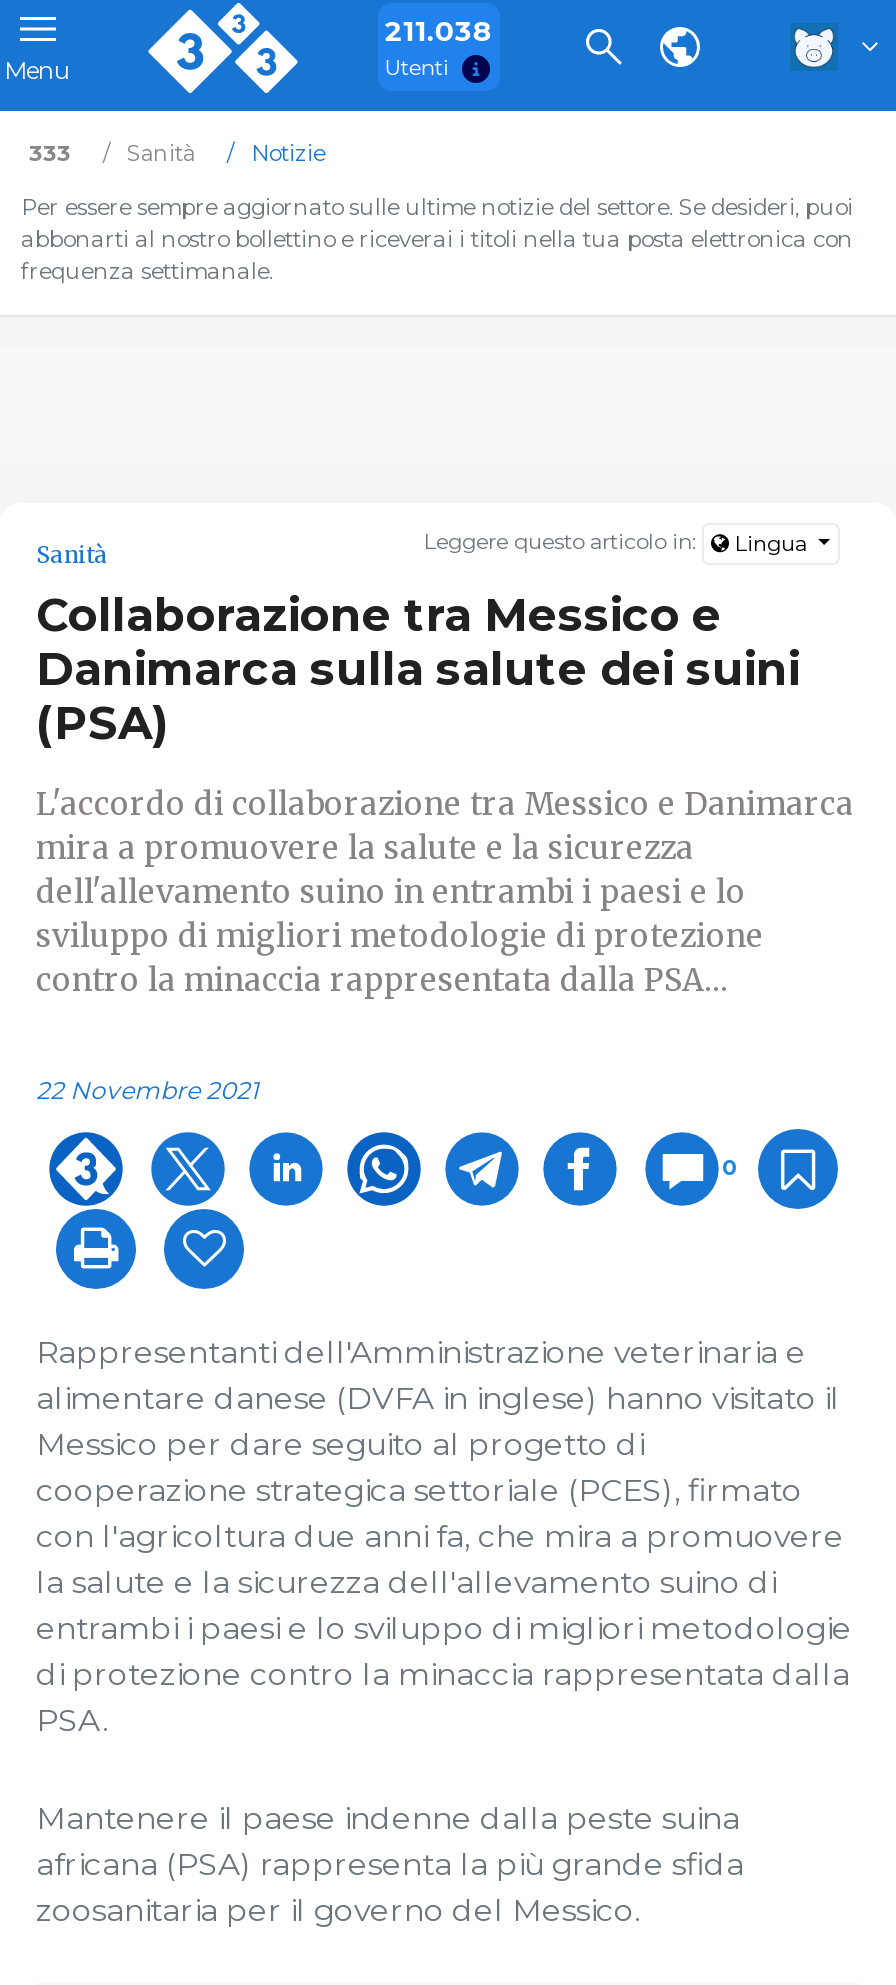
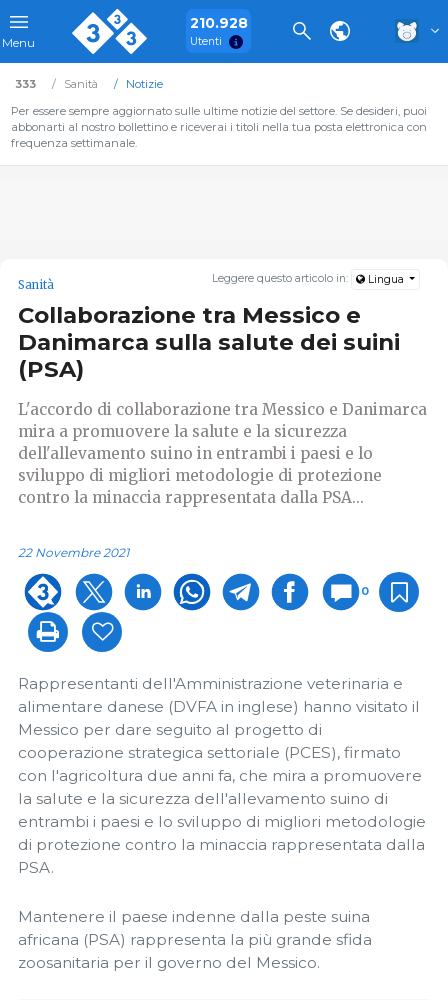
- 211.038
+ 210.928
